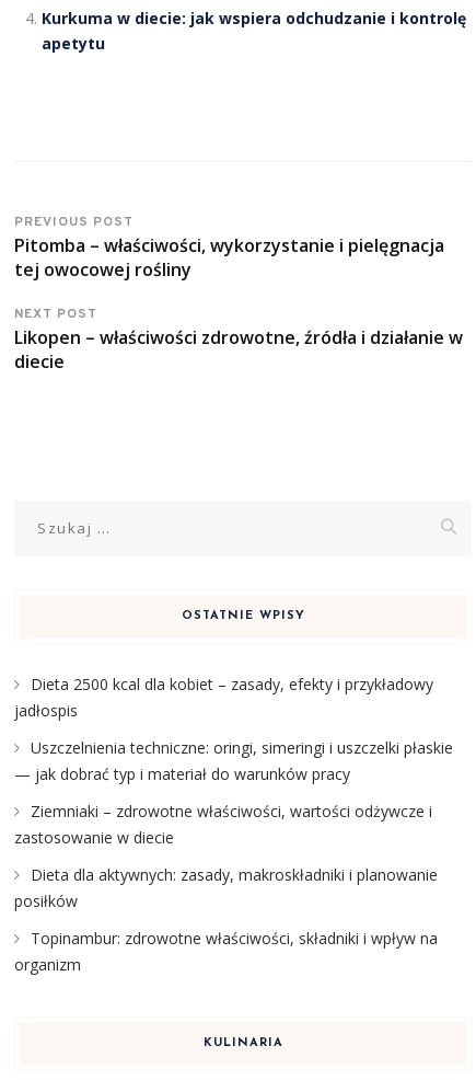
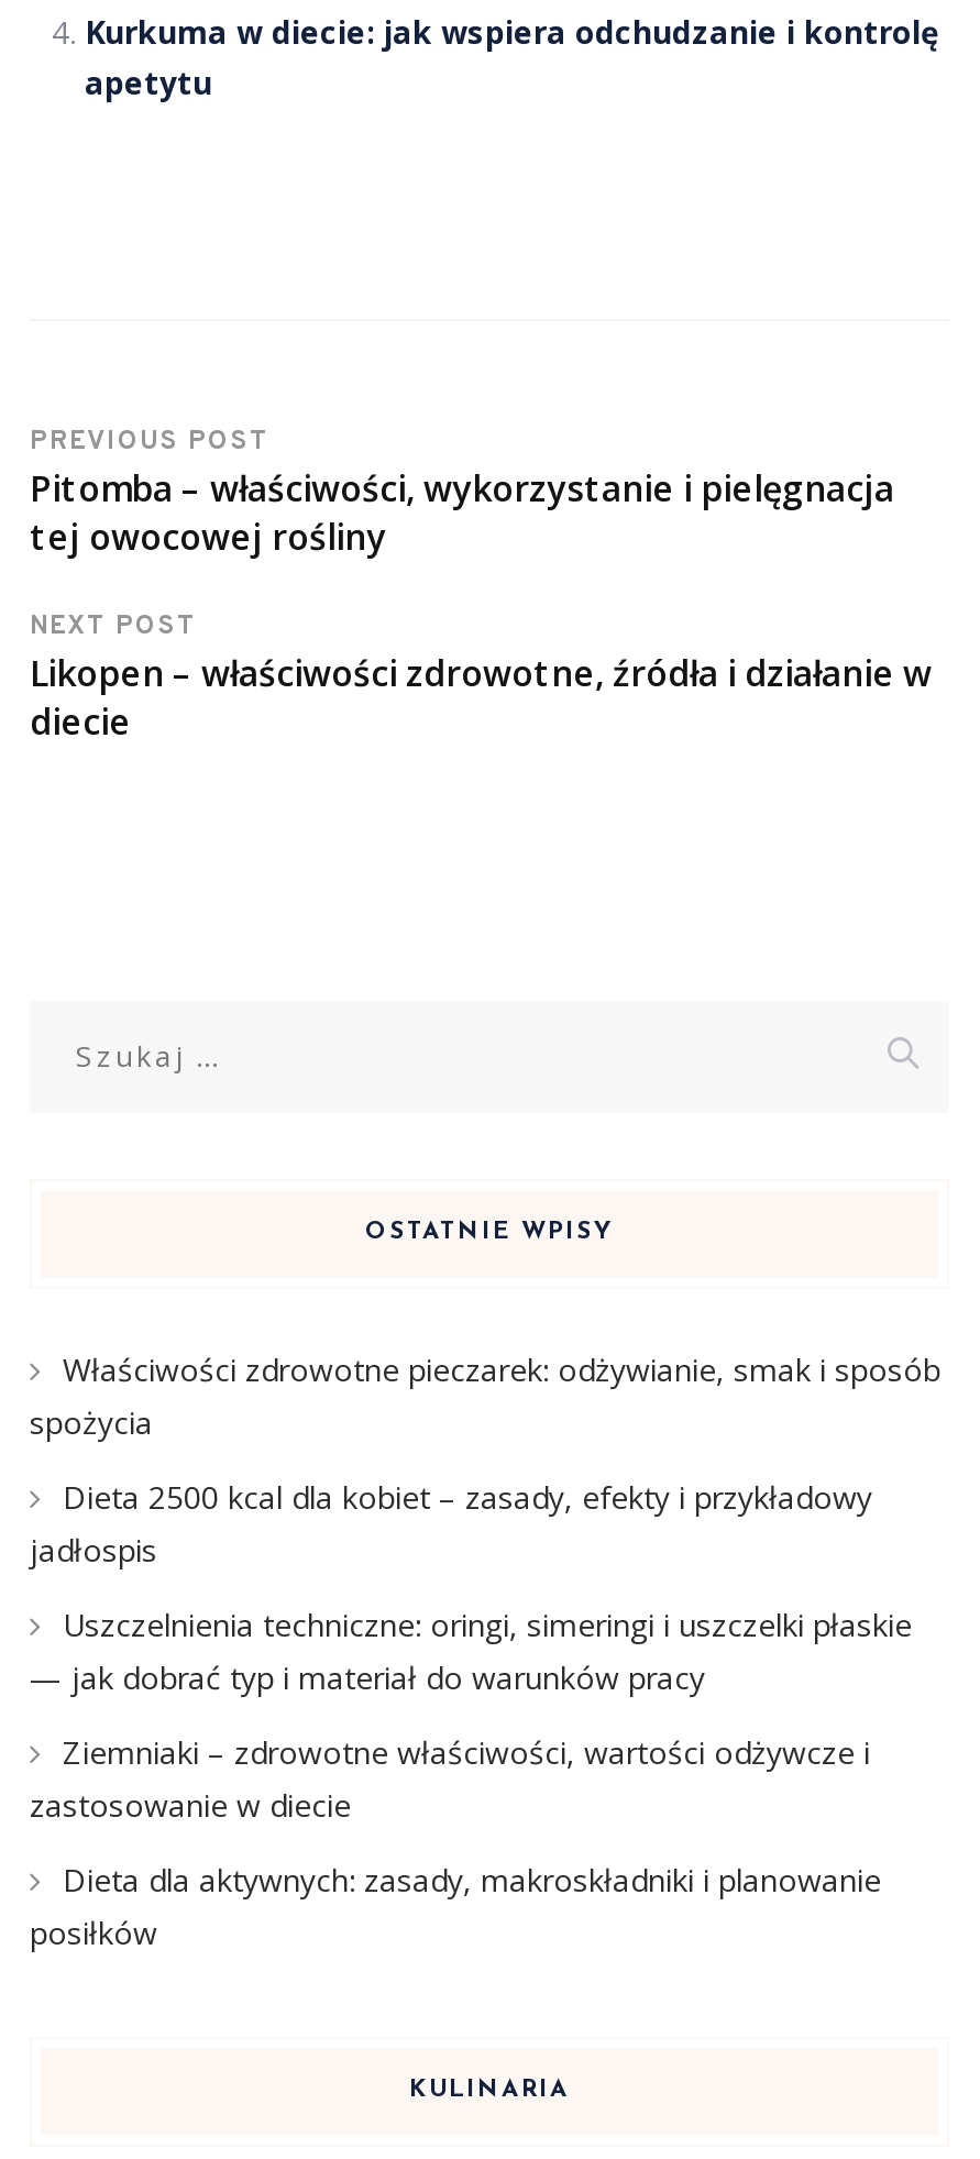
+ Właściwości zdrowotne pieczarek: odżywianie, smak i sposób
+ spożycia

moved down: Dieta 2500 kcal dla kobiet – zasady, efekty i przykładowy | jadłospis | Uszczelnienia techniczne: oringi, simeringi i uszczelki płaskie | — jak dobrać typ i materiał do warunków pracy | Ziemniaki – zdrowotne właściwości, wartości odżywcze i | zastosowanie w diecie | Dieta dla aktywnych: zasady, makroskładniki i planowanie | posiłków

- Topinambur: zdrowotne właściwości, składniki i wpływ na
- organizm
